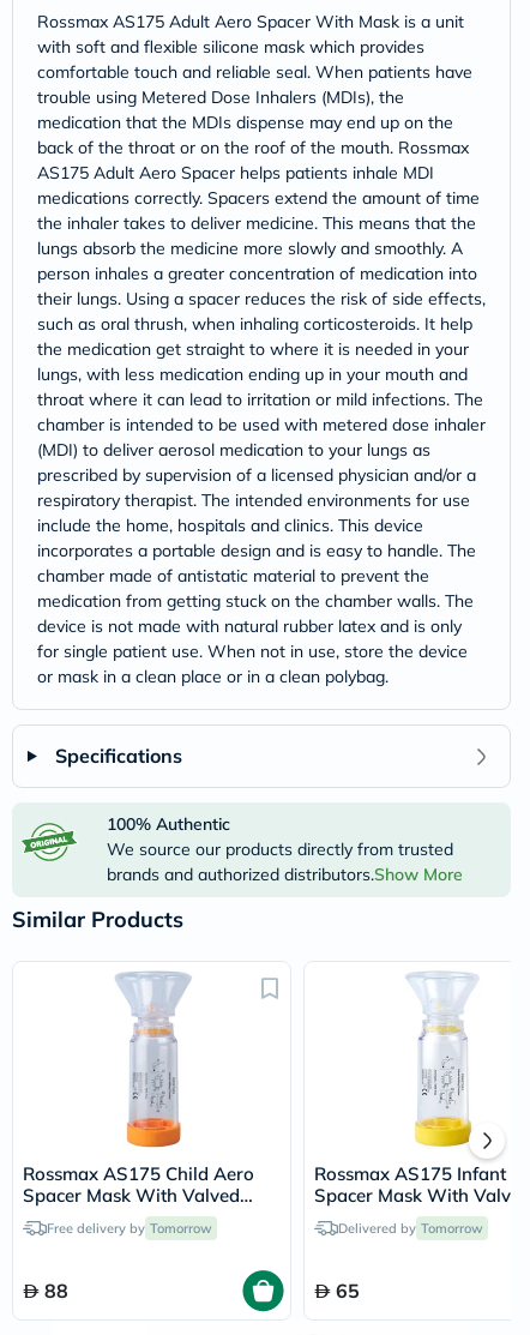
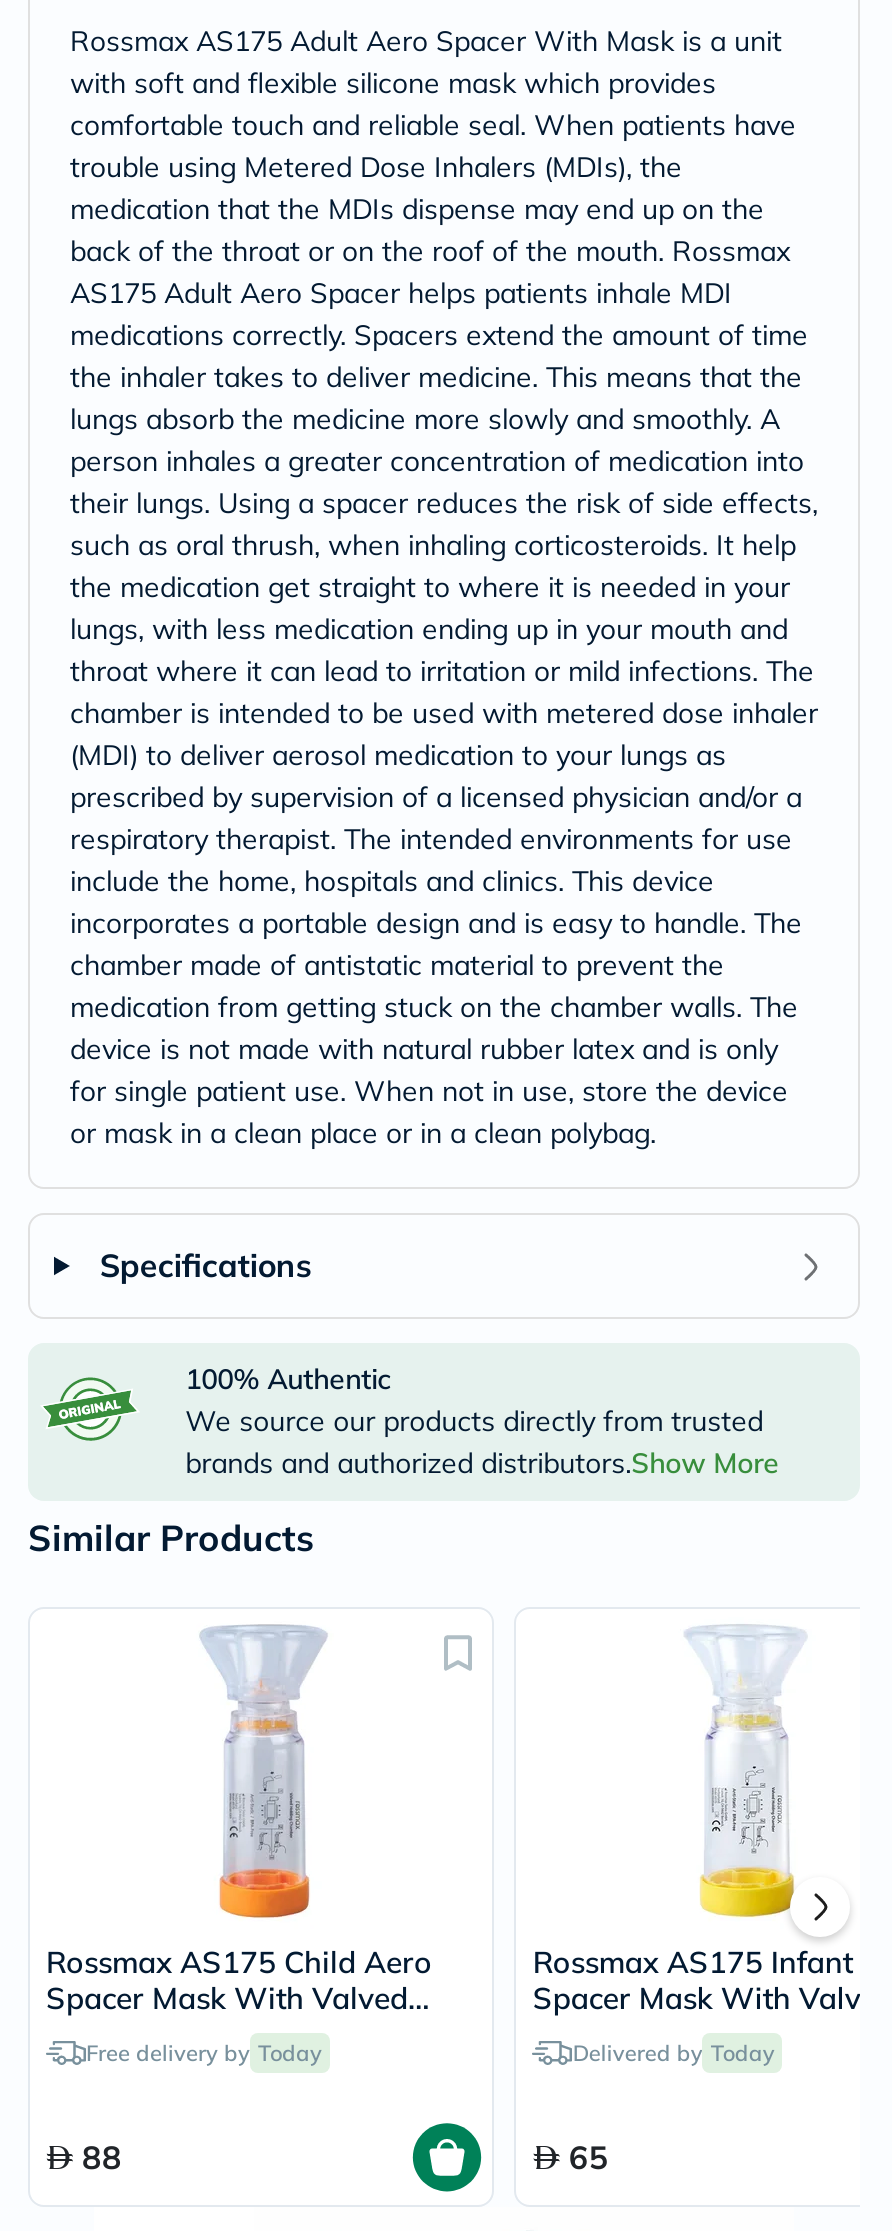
- Free delivery by Tomorrow
+ Free delivery by Today

- Delivered by Tomorrow
+ Delivered by Today
